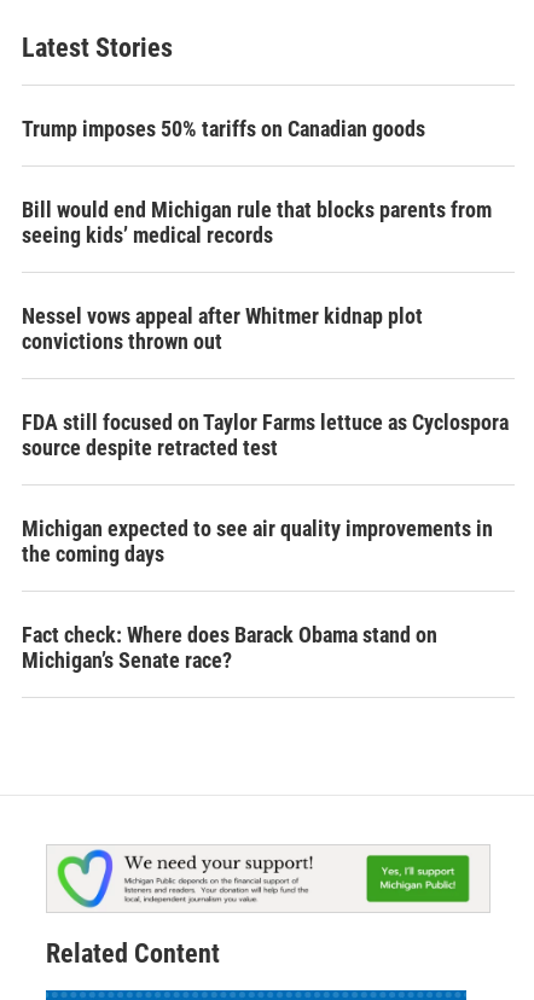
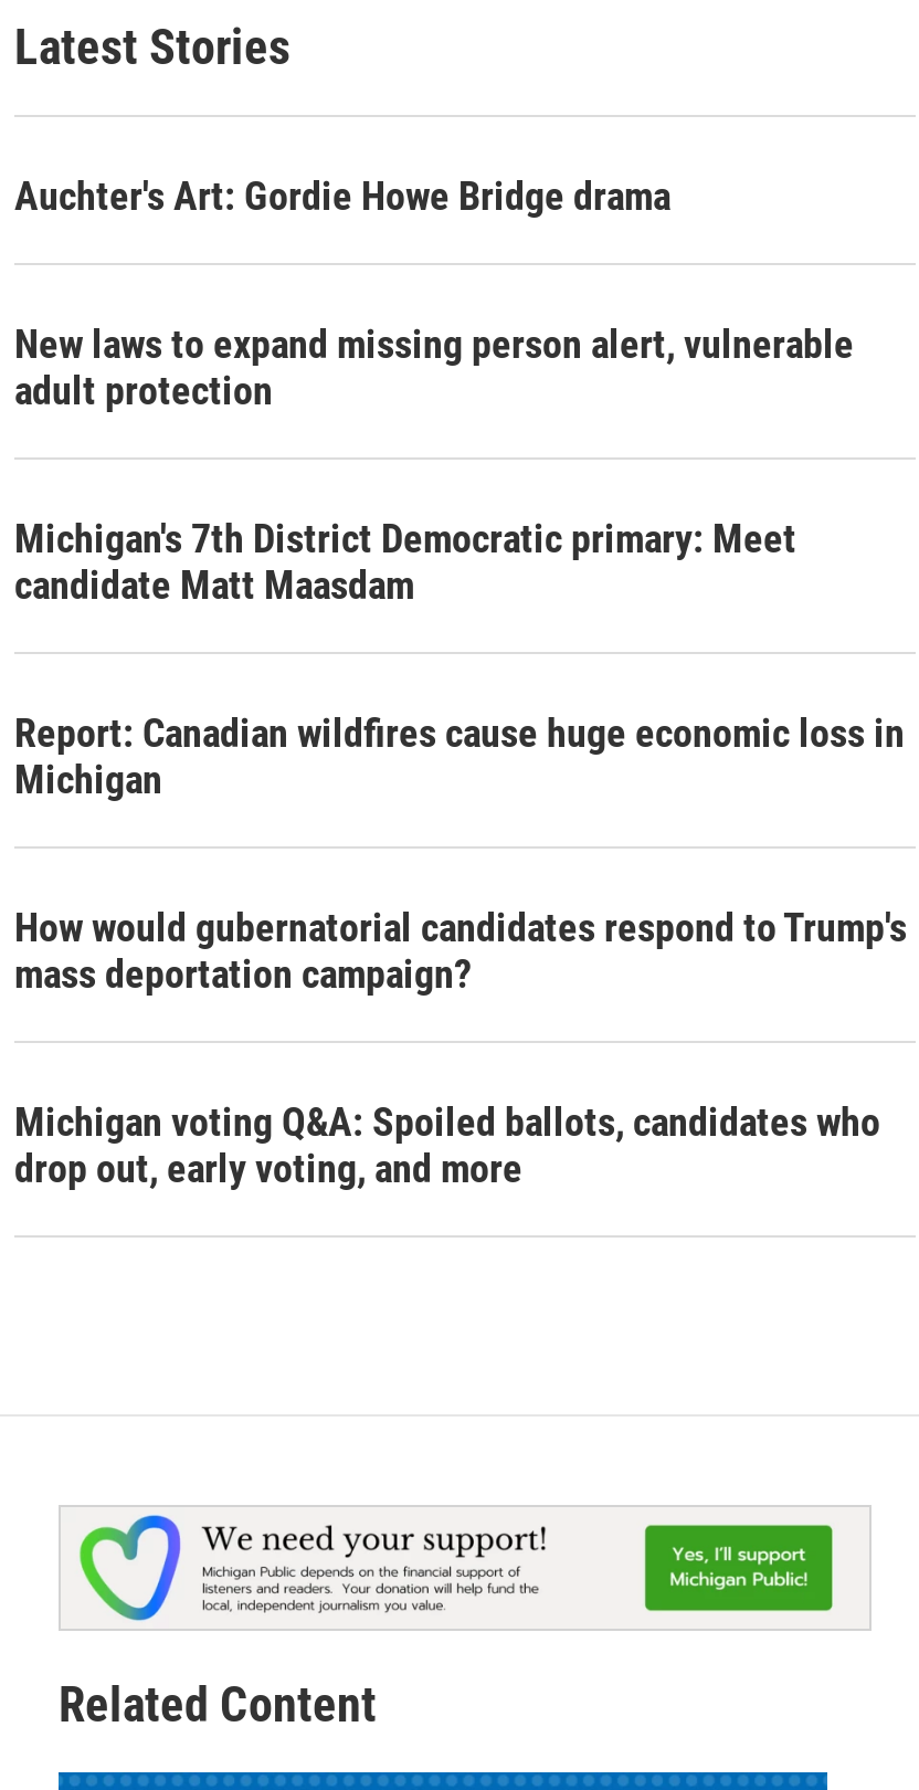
- Trump imposes 50% tariffs on Canadian goods
+ Auchter's Art: Gordie Howe Bridge drama

- Bill would end Michigan rule that blocks parents from
- seeing kids’ medical records
+ New laws to expand missing person alert, vulnerable
+ adult protection

- Nessel vows appeal after Whitmer kidnap plot
- convictions thrown out
+ Michigan's 7th District Democratic primary: Meet
+ candidate Matt Maasdam

- FDA still focused on Taylor Farms lettuce as Cyclospora
- source despite retracted test
+ Report: Canadian wildfires cause huge economic loss in
+ Michigan

- Michigan expected to see air quality improvements in
- the coming days
+ How would gubernatorial candidates respond to Trump's
+ mass deportation campaign?

- Fact check: Where does Barack Obama stand on
- Michigan’s Senate race?
+ Michigan voting Q&A: Spoiled ballots, candidates who
+ drop out, early voting, and more
